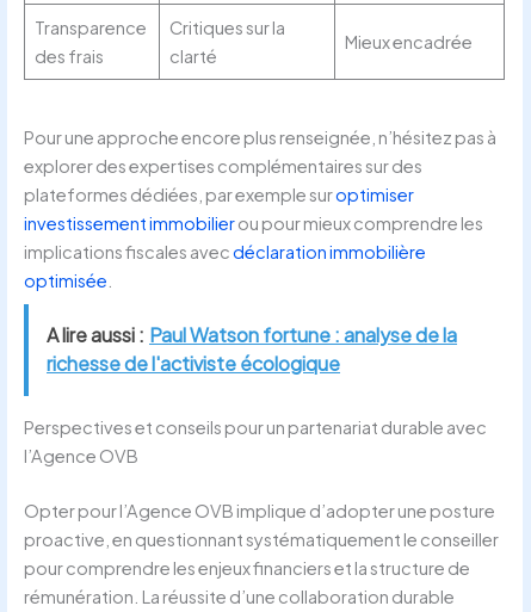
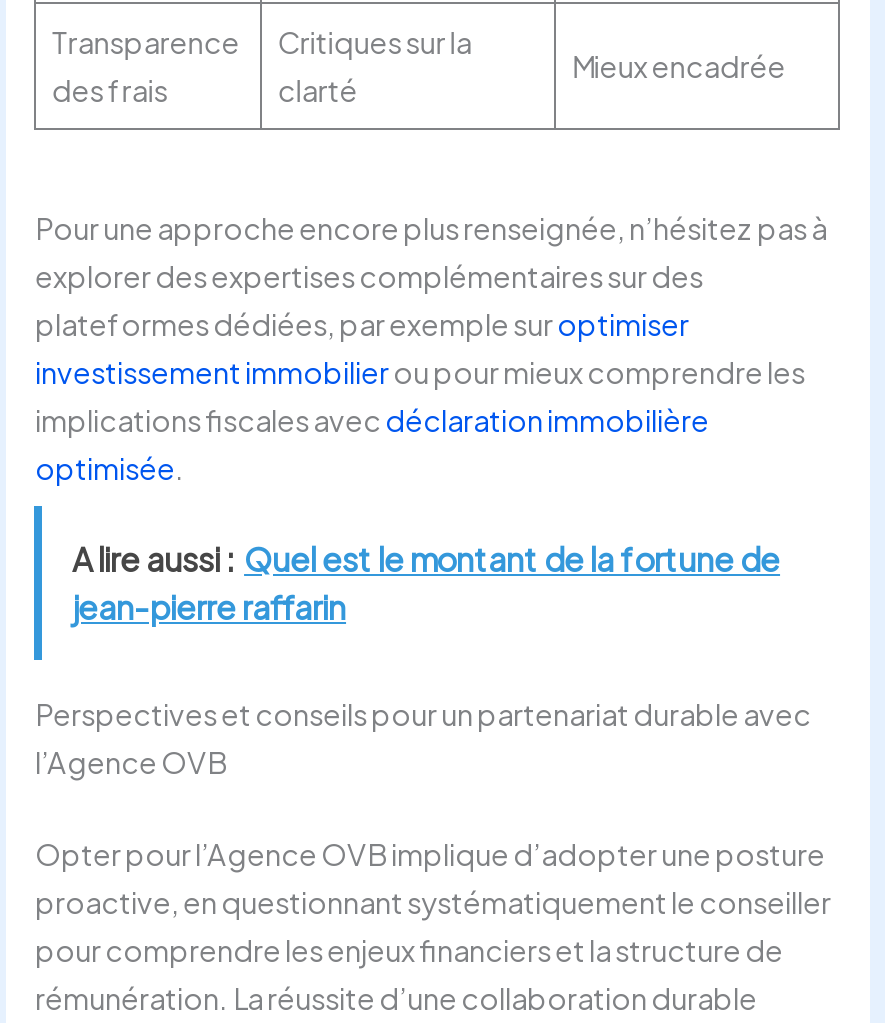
- A lire aussi : Paul Watson fortune : analyse de la
- richesse de l'activiste écologique
+ A lire aussi : Quel est le montant de la fortune de
+ jean-pierre raffarin
